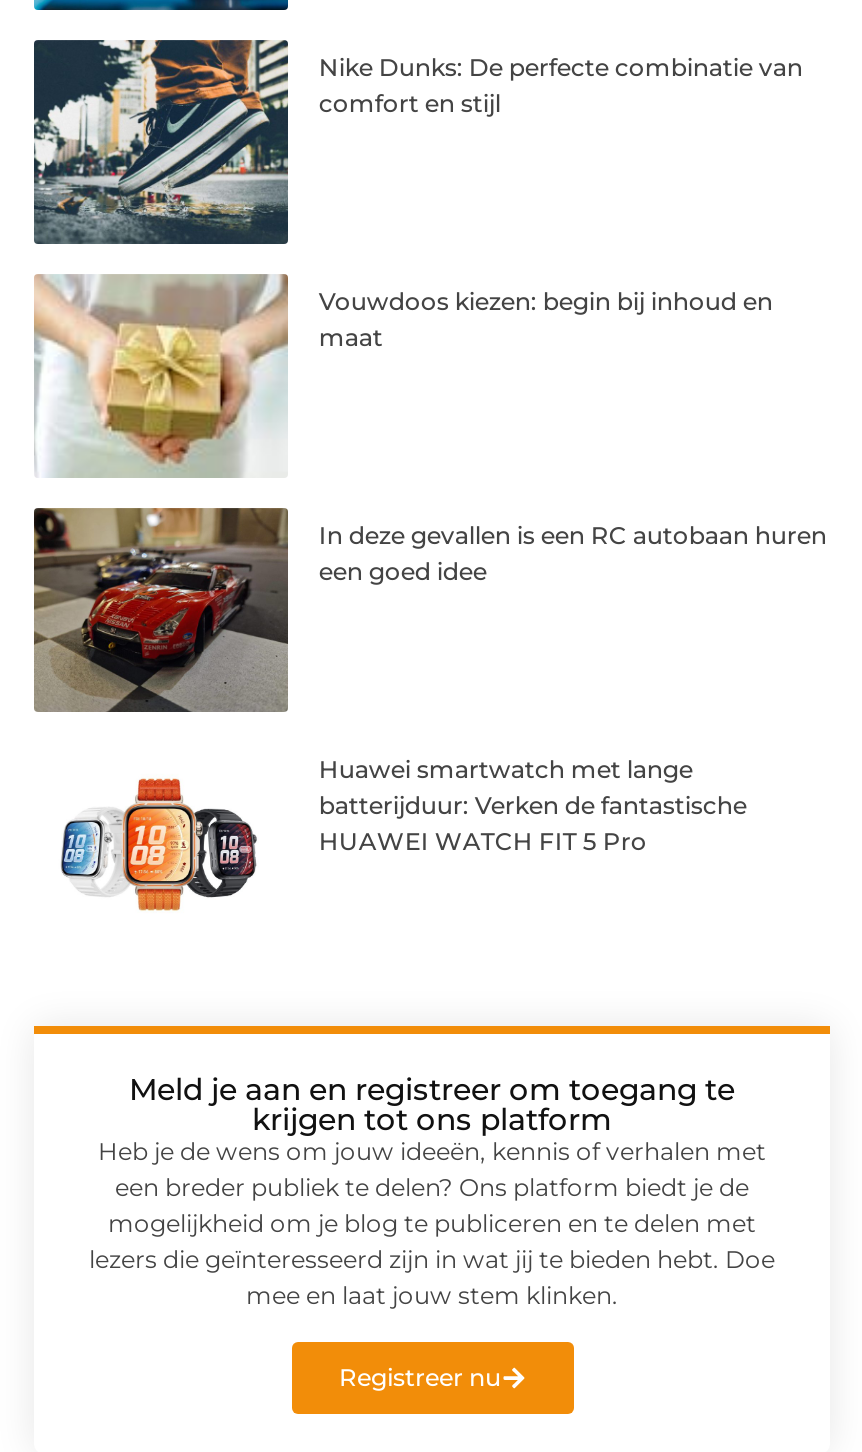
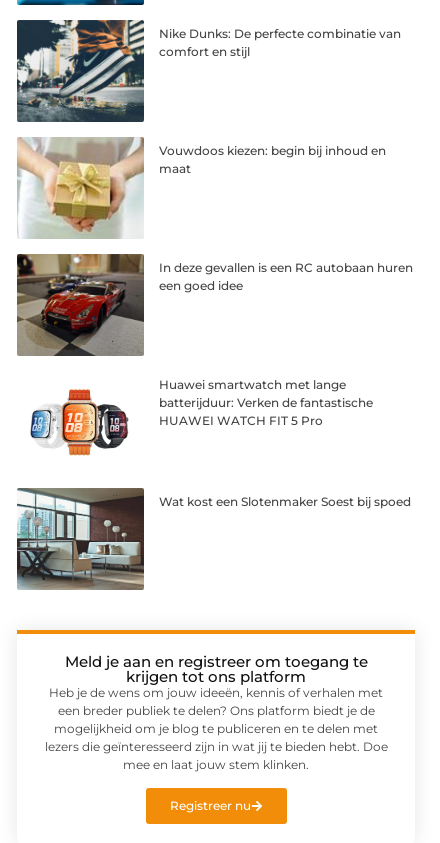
+ [image]
+ Wat kost een Slotenmaker Soest bij spoed
